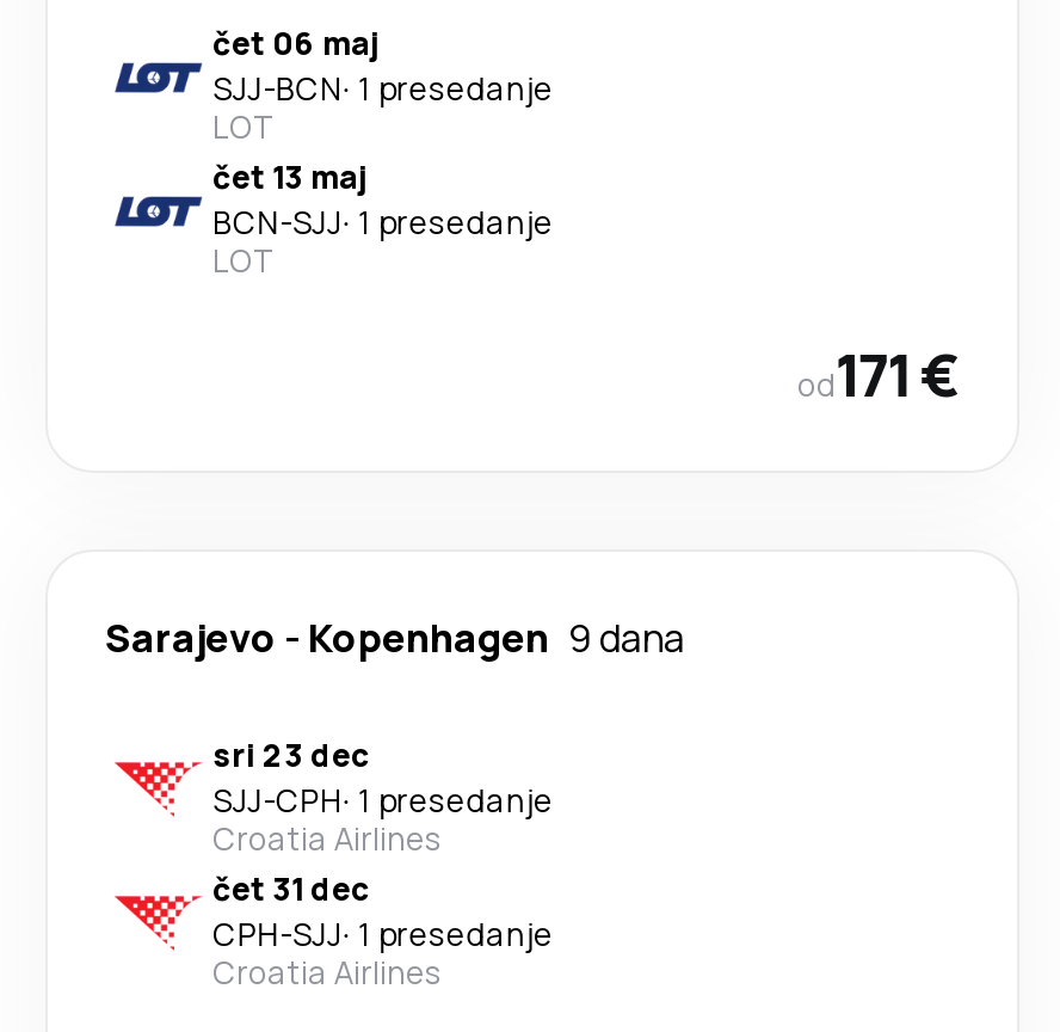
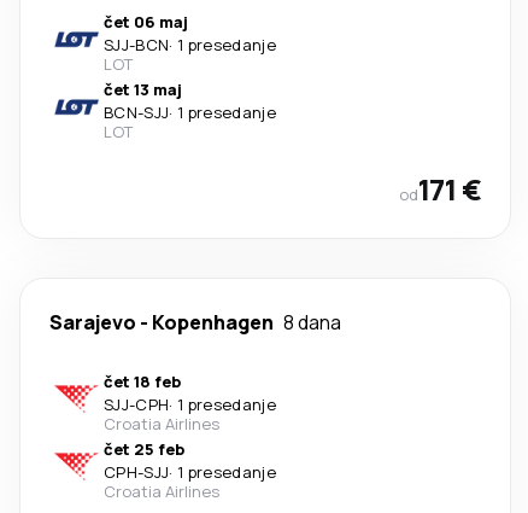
- Sarajevo - Kopenhagen 9 dana
+ Sarajevo - Kopenhagen 8 dana

- sri 23 dec
+ čet 18 feb

- čet 31 dec
+ čet 25 feb
